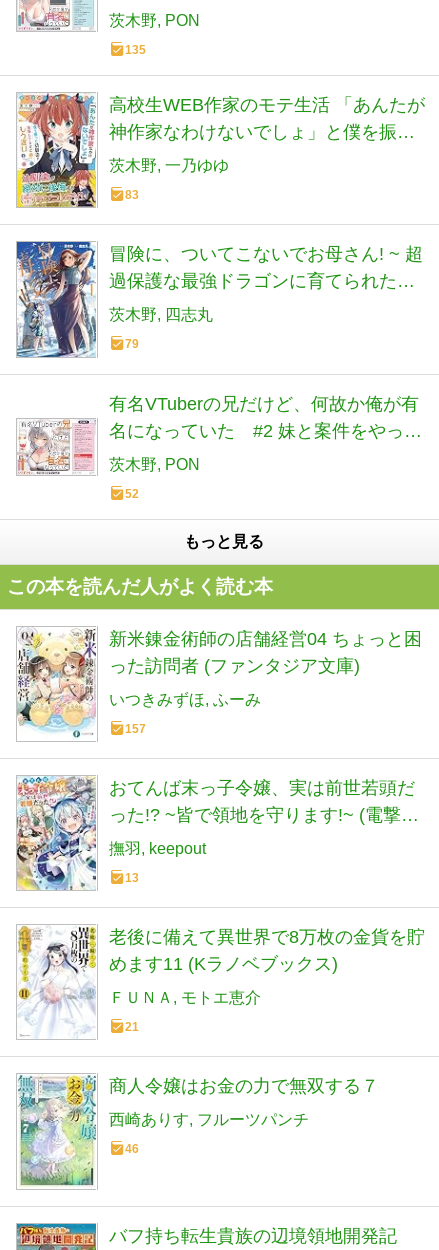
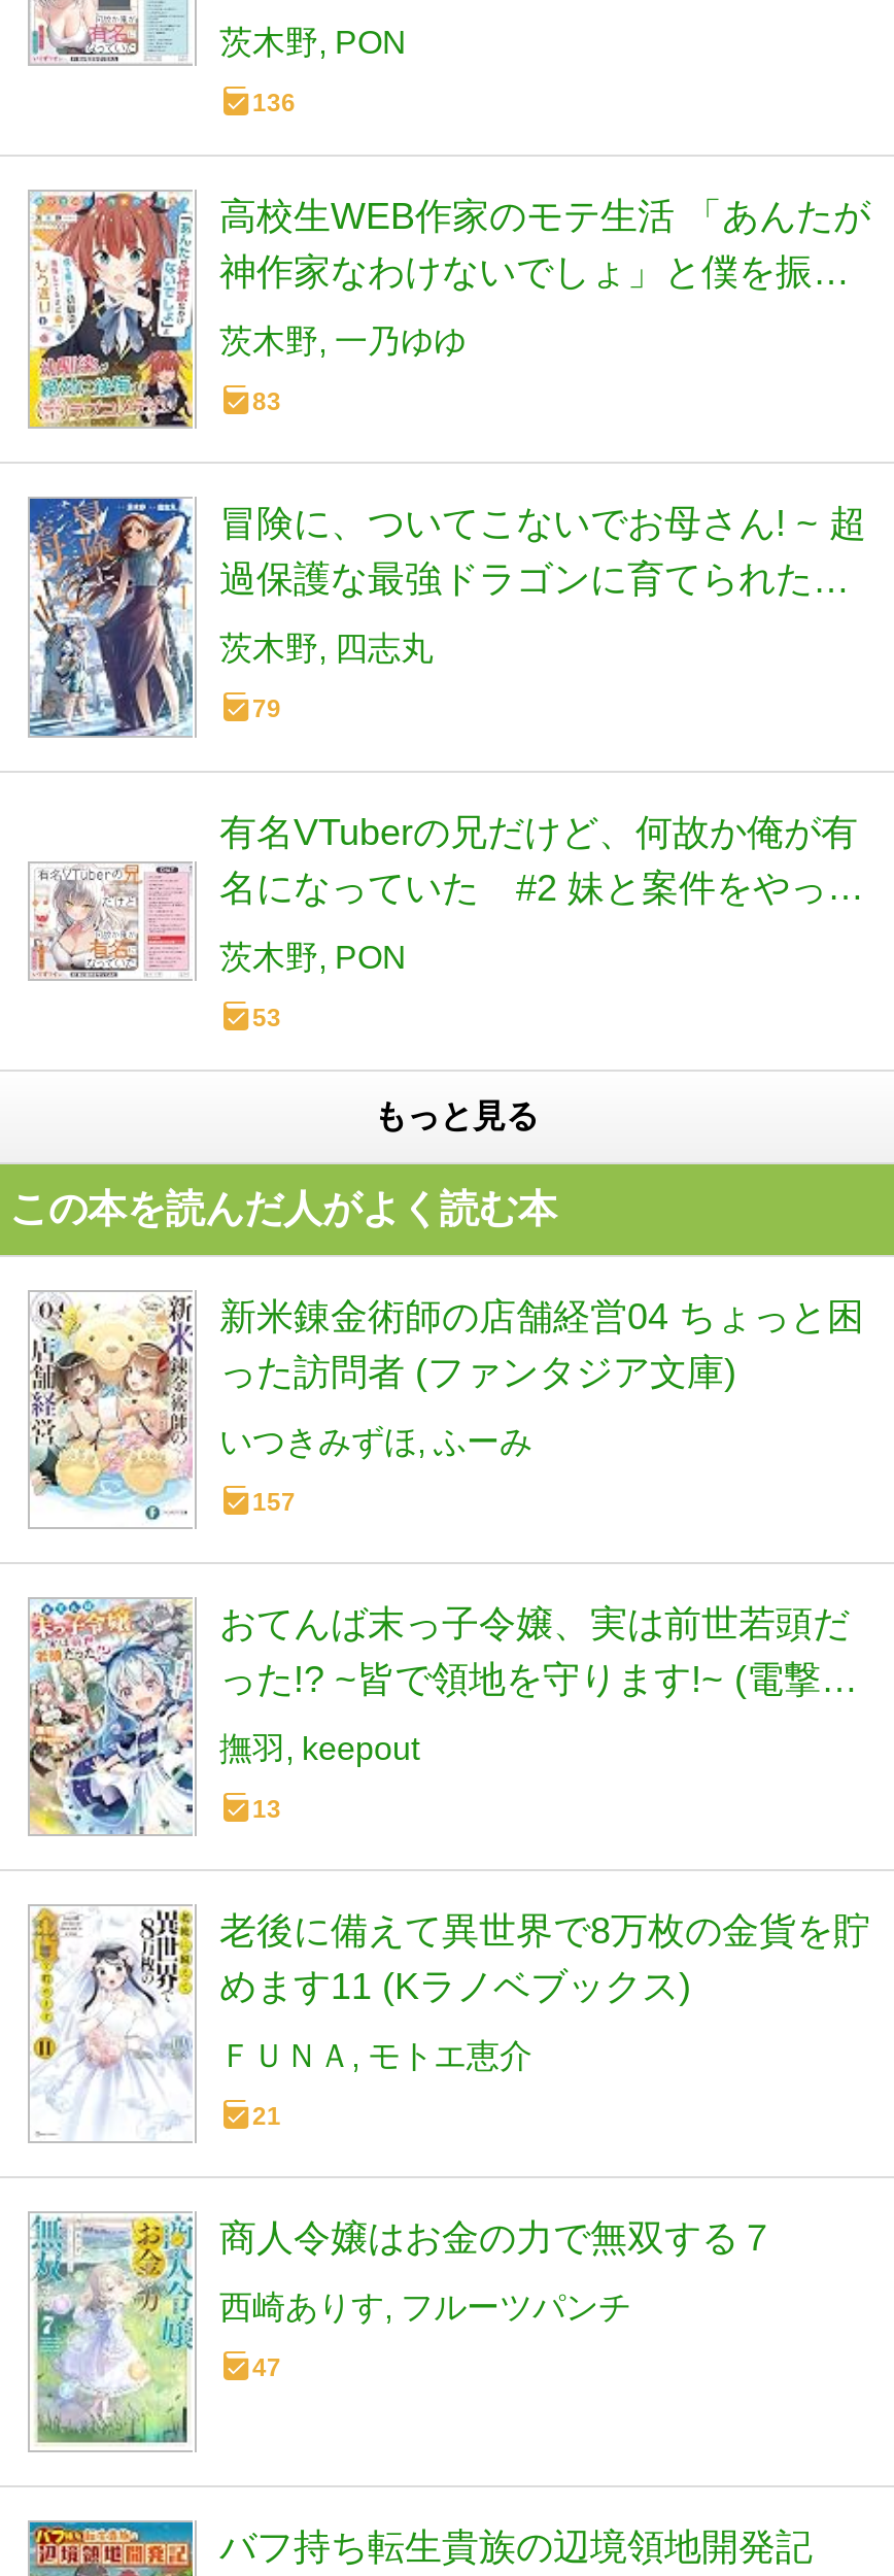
- 135
+ 136

- 52
+ 53

- 46
+ 47
